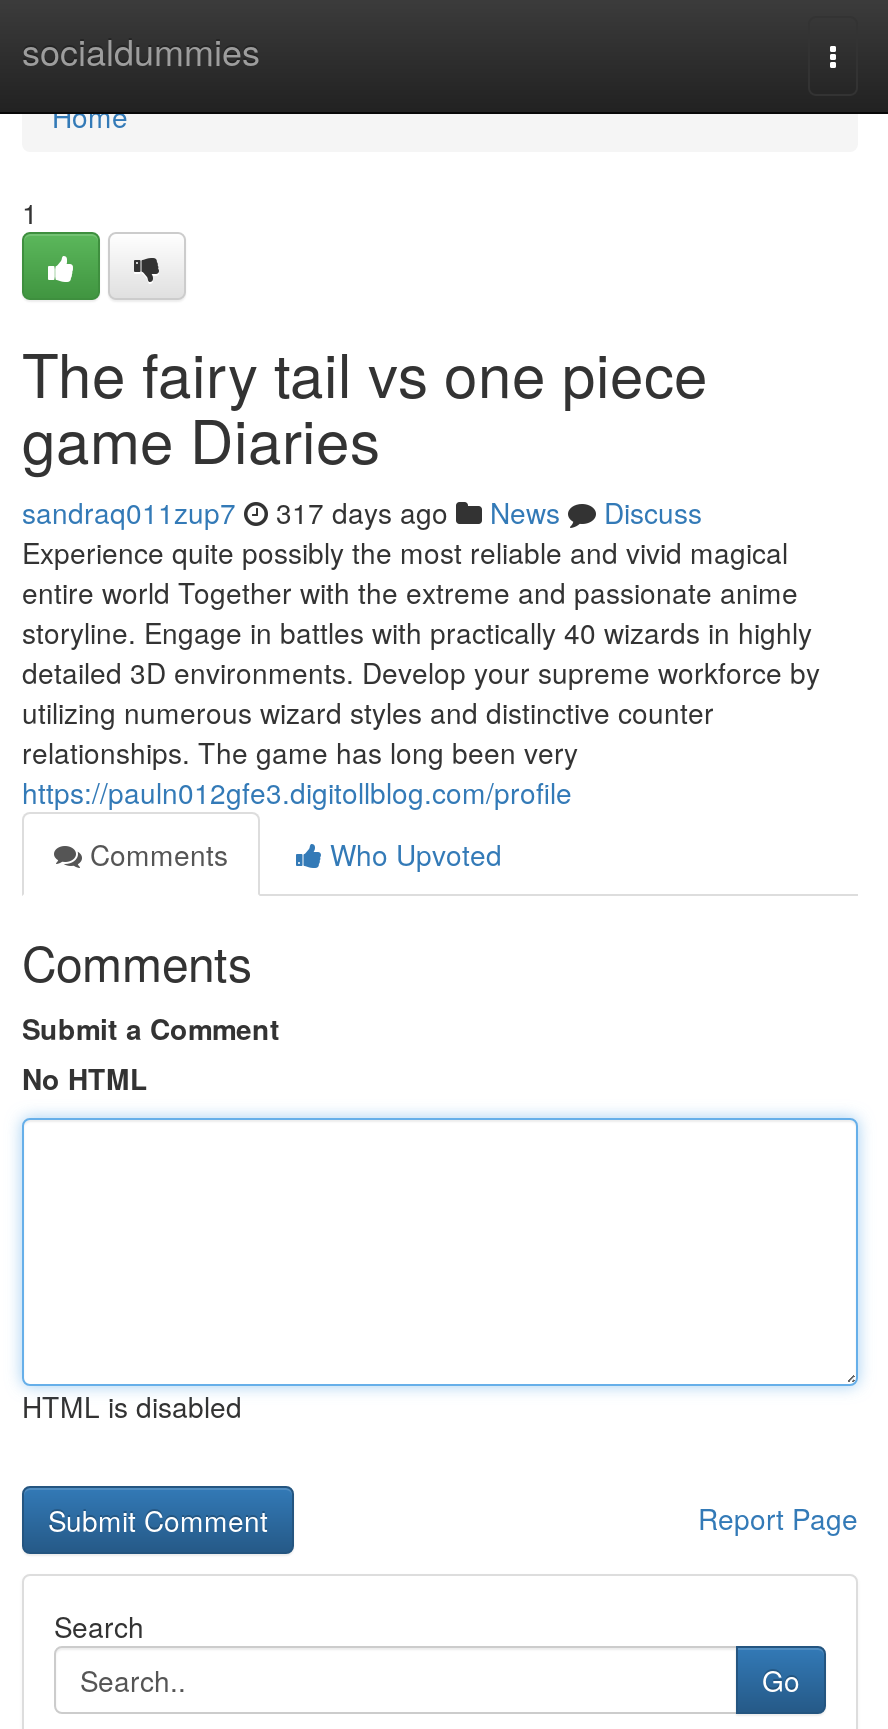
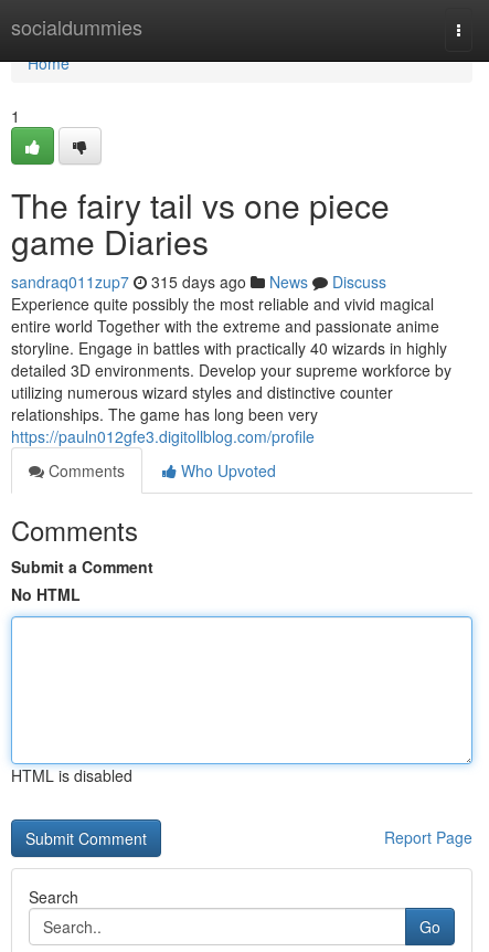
- sandraq011zup7 317 days ago News Discuss
+ sandraq011zup7 315 days ago News Discuss
